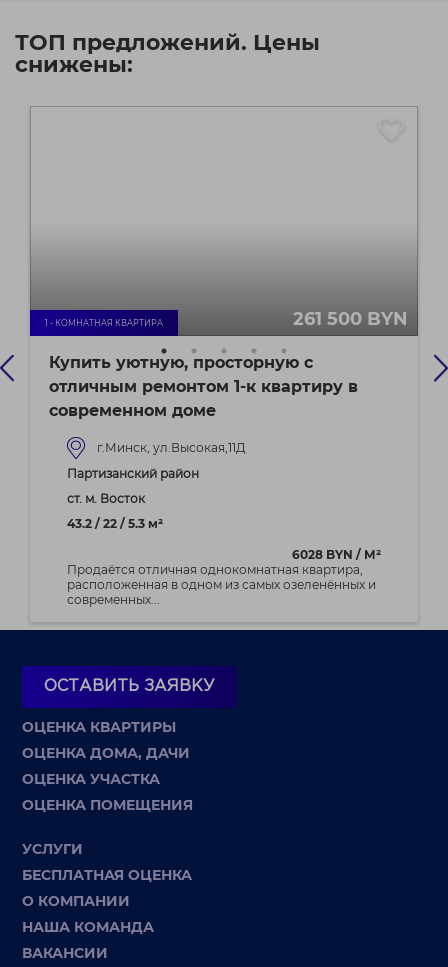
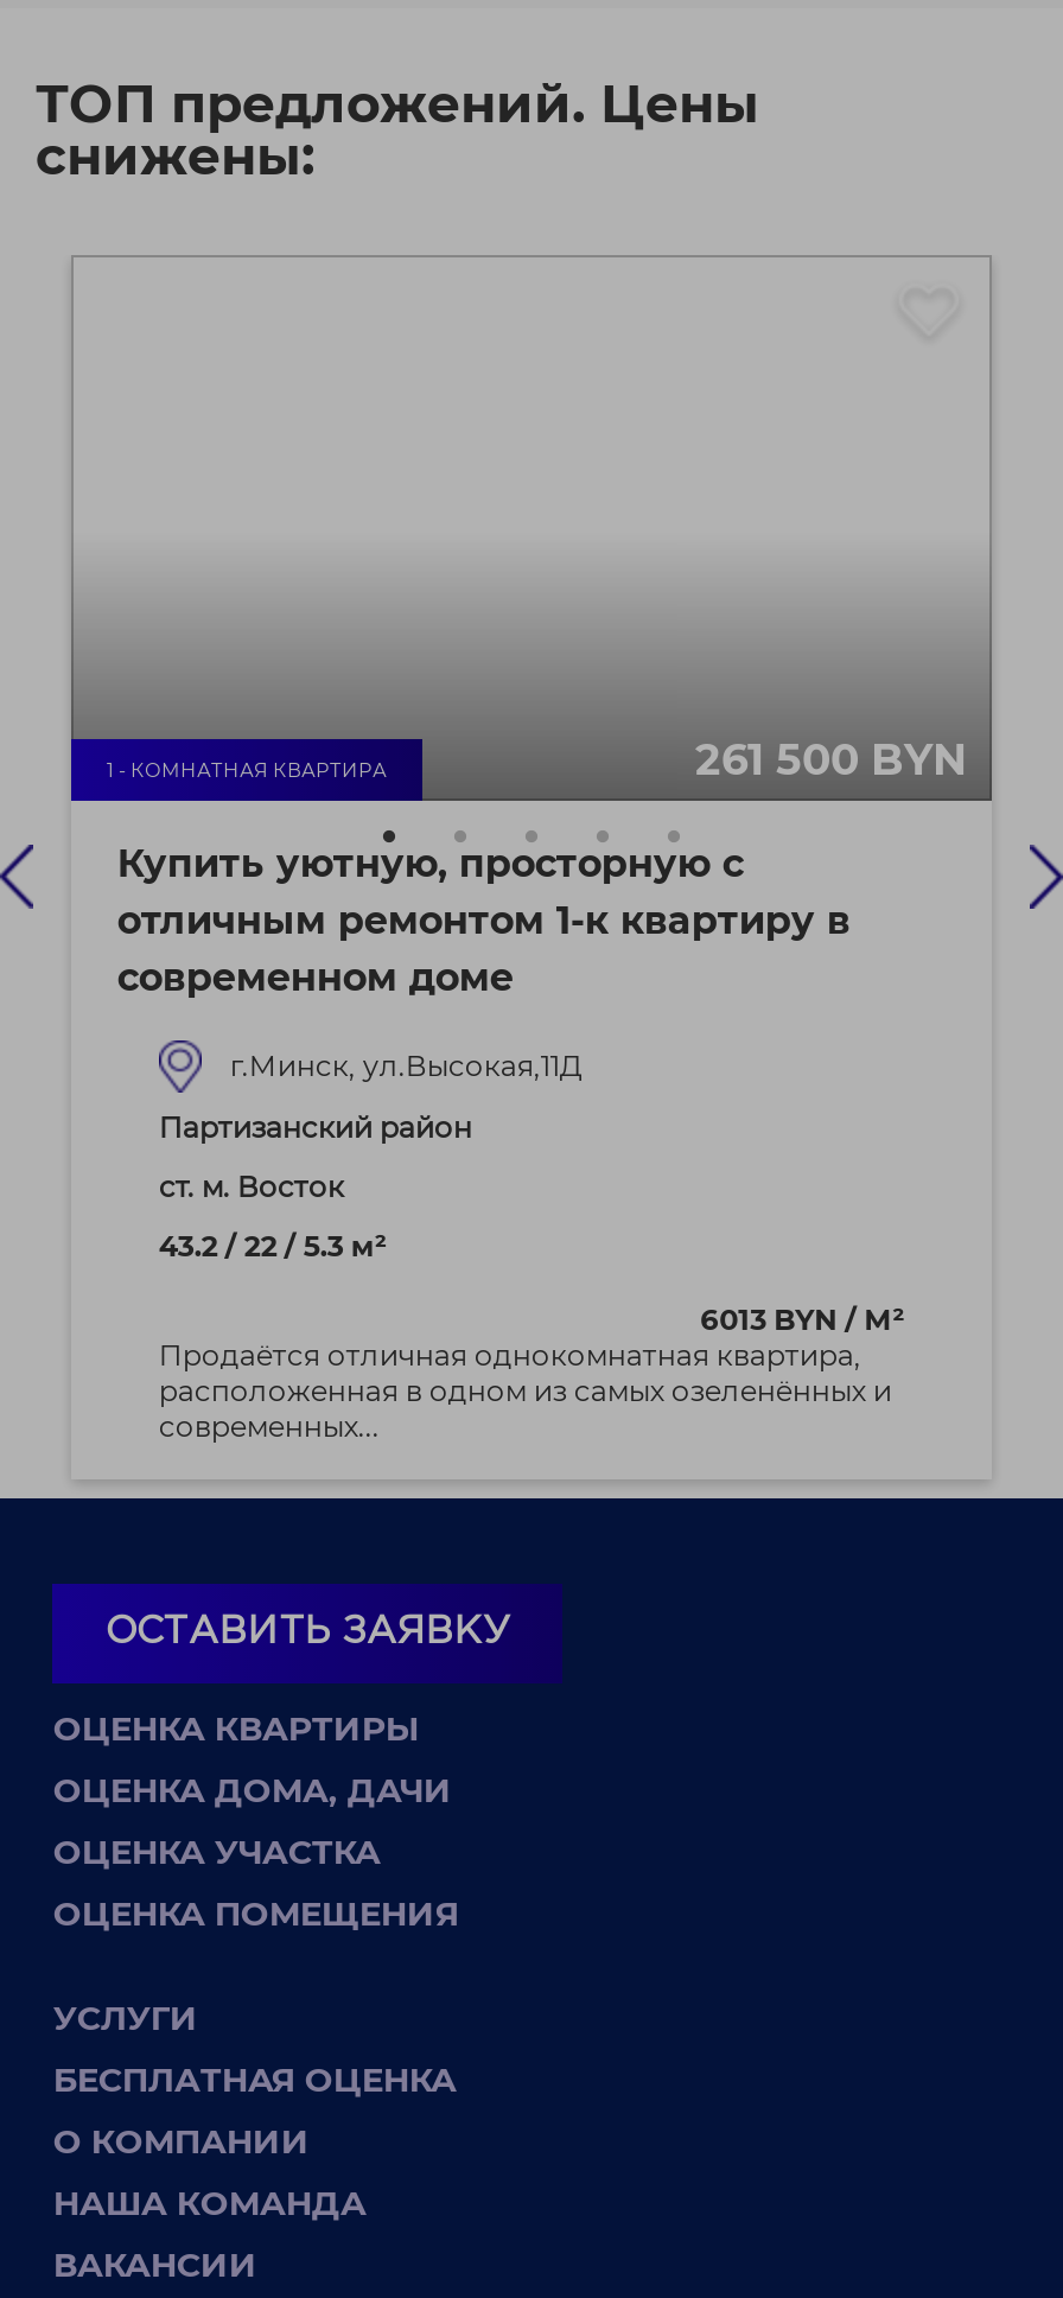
- 6028 BYN / М²
+ 6013 BYN / М²
